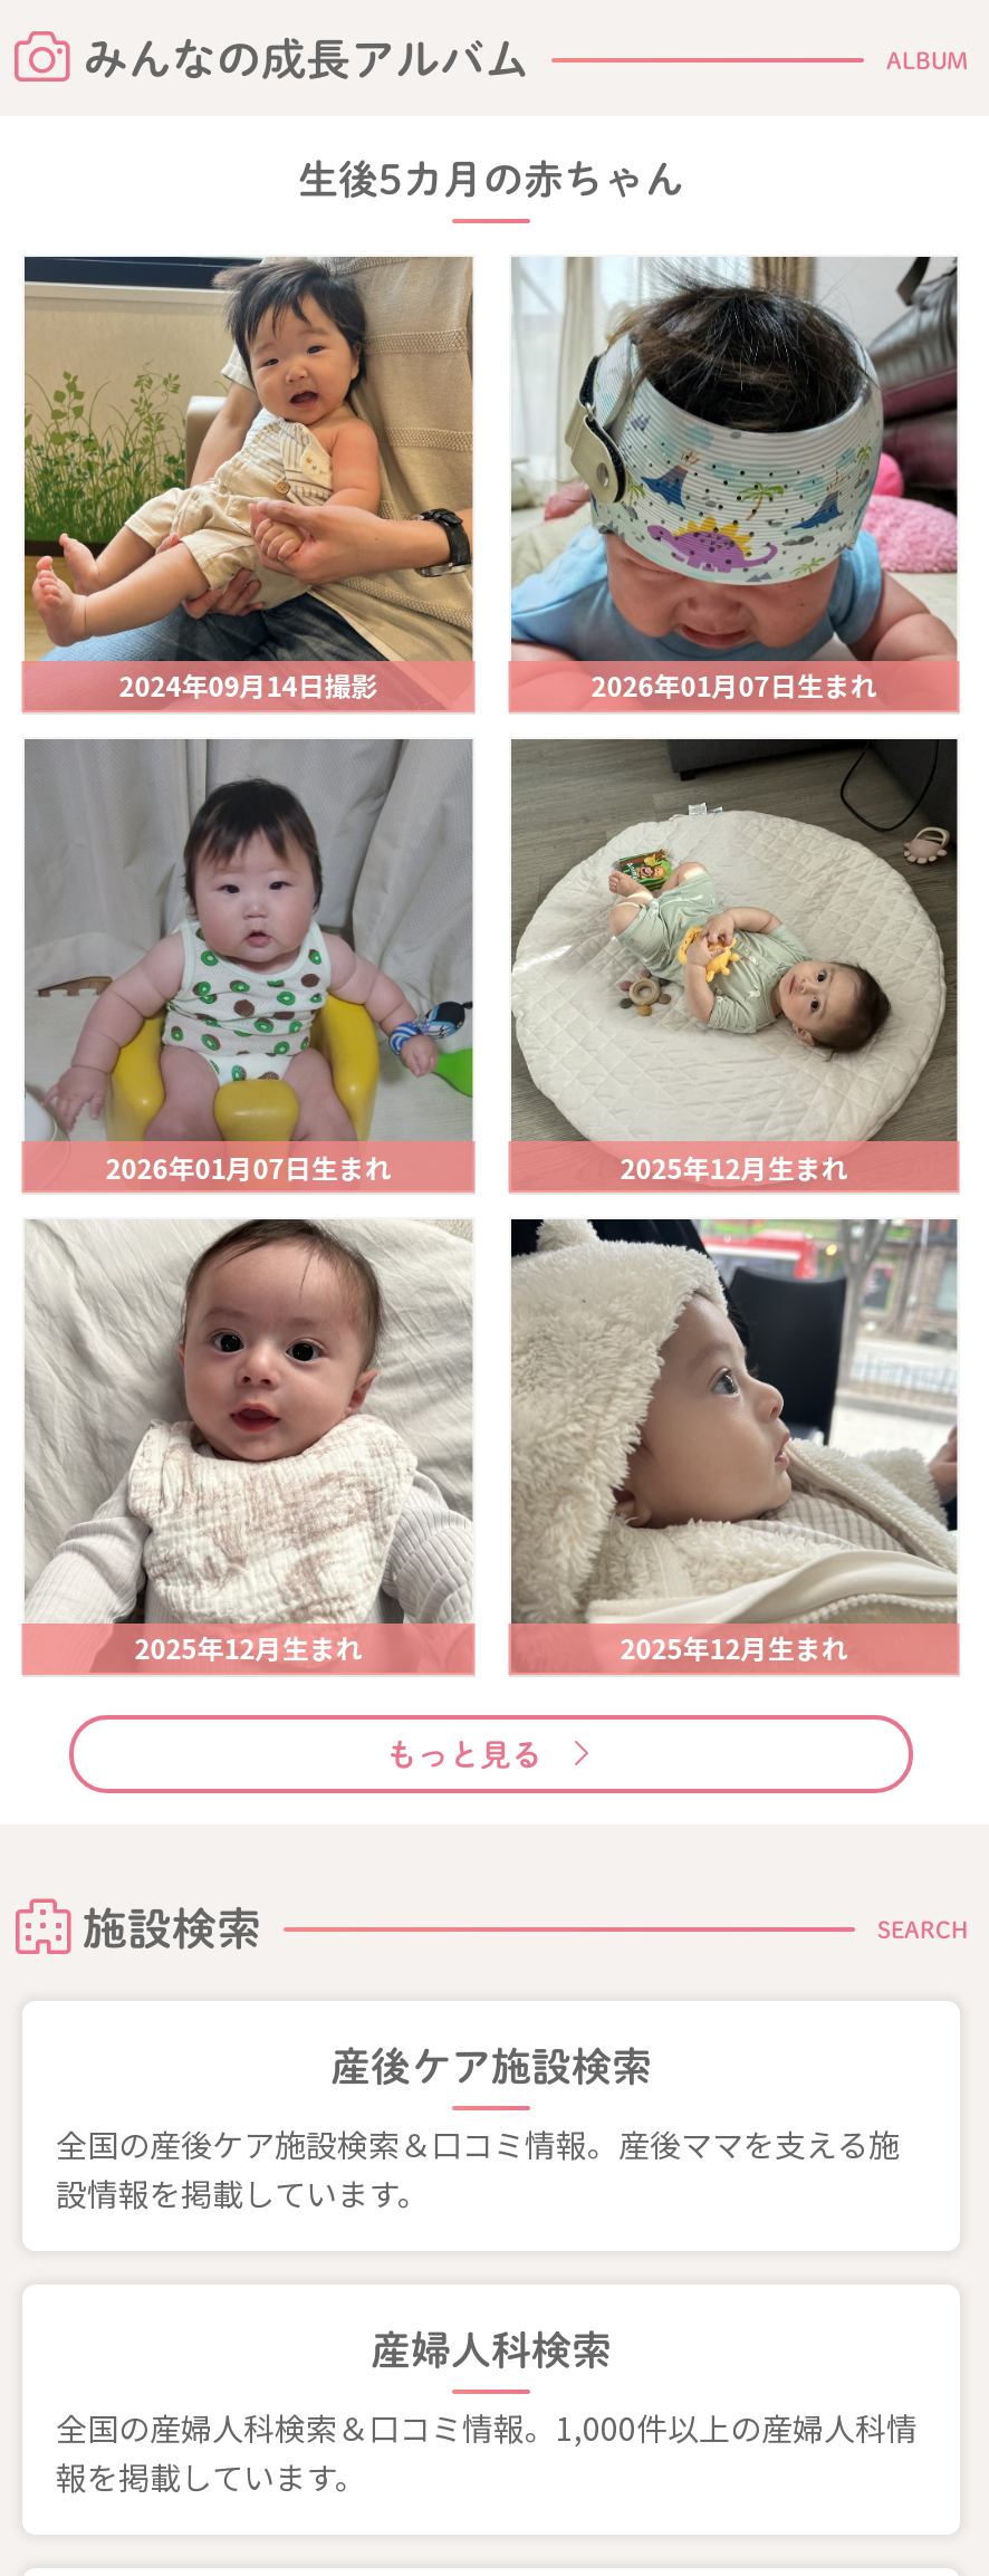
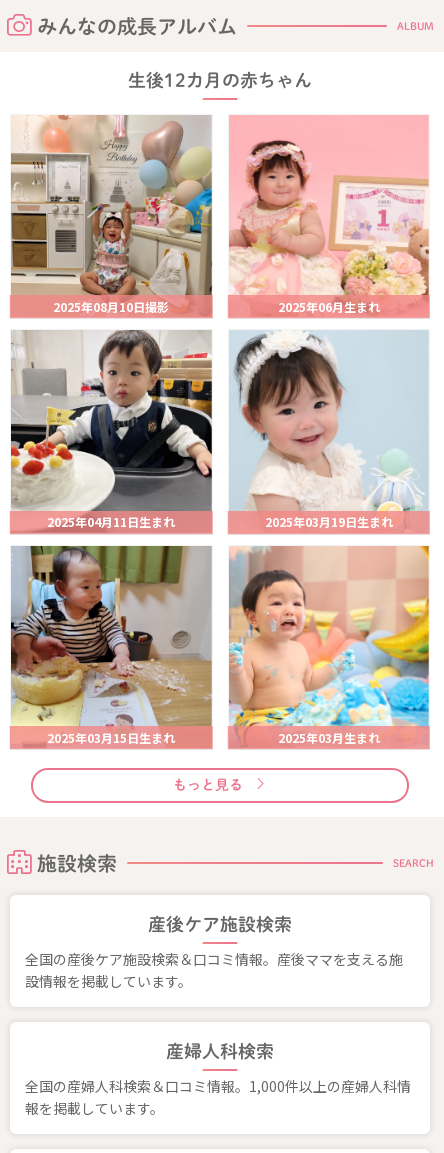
- 生後5カ月の赤ちゃん
+ 生後12カ月の赤ちゃん

- [image]
- 2024年09月14日撮影
- 2026年01月07日生まれ
+ [image]
+ 2025年08月10日撮影
+ 2025年06月生まれ

- [image]
+ [image]

- [image]
+ [image]

- [image]
- 2026年01月07日生まれ
- 2025年12月生まれ
+ [image]
+ 2025年04月11日生まれ
+ 2025年03月19日生まれ

- [image]
- 2025年12月生まれ
- 2025年12月生まれ
+ [image]
+ 2025年03月15日生まれ
+ 2025年03月生まれ

- [image]
+ [image]
